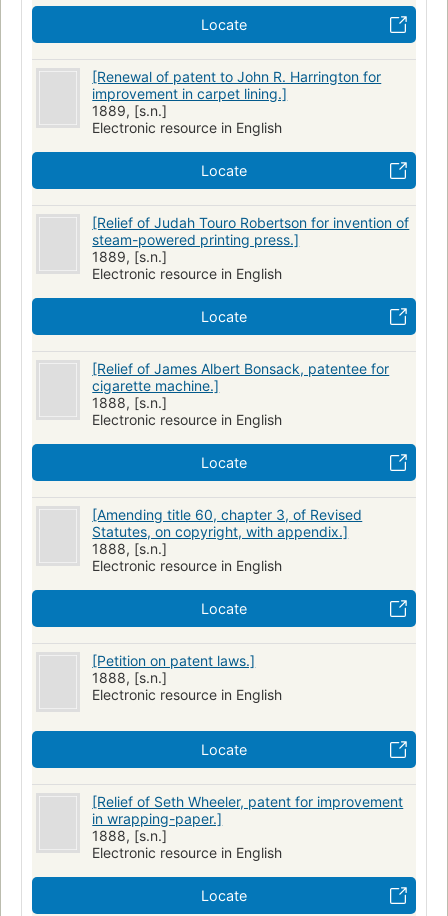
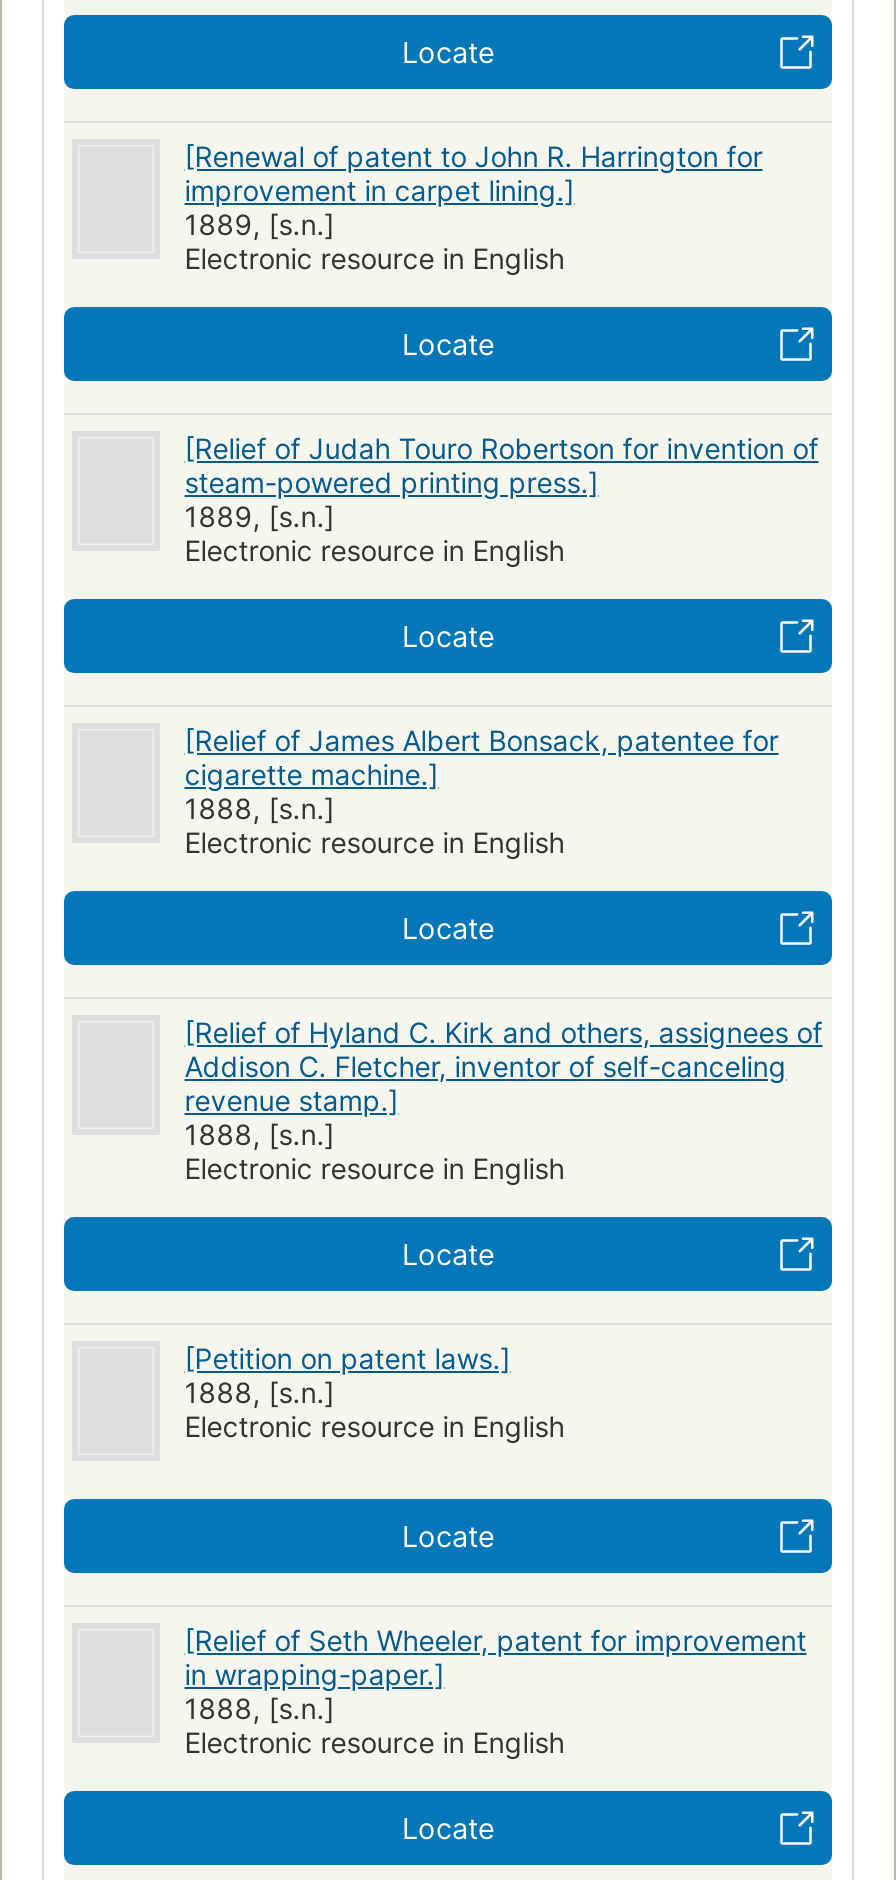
- [Amending title 60, chapter 3, of Revised
- Statutes, on copyright, with appendix.]
+ [Relief of Hyland C. Kirk and others, assignees of
+ Addison C. Fletcher, inventor of self-canceling
+ revenue stamp.]
